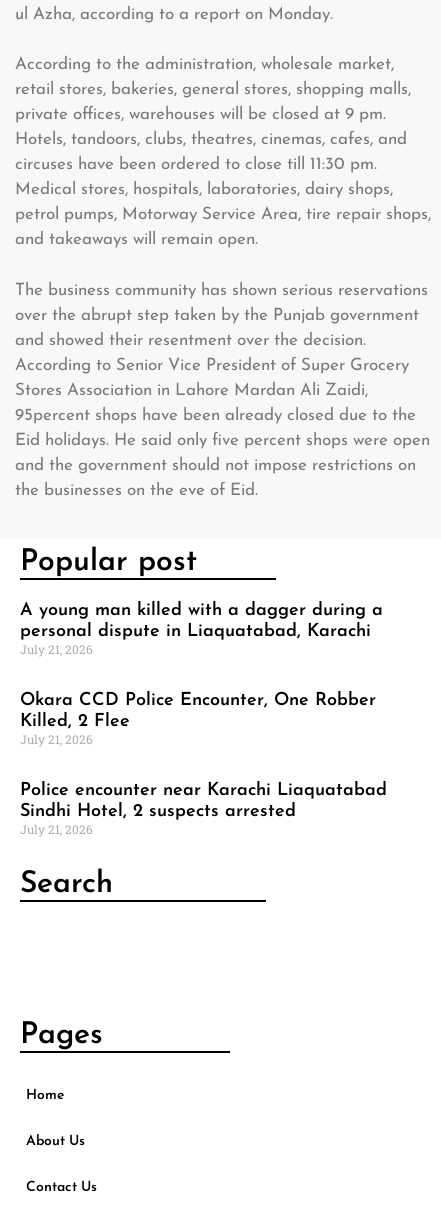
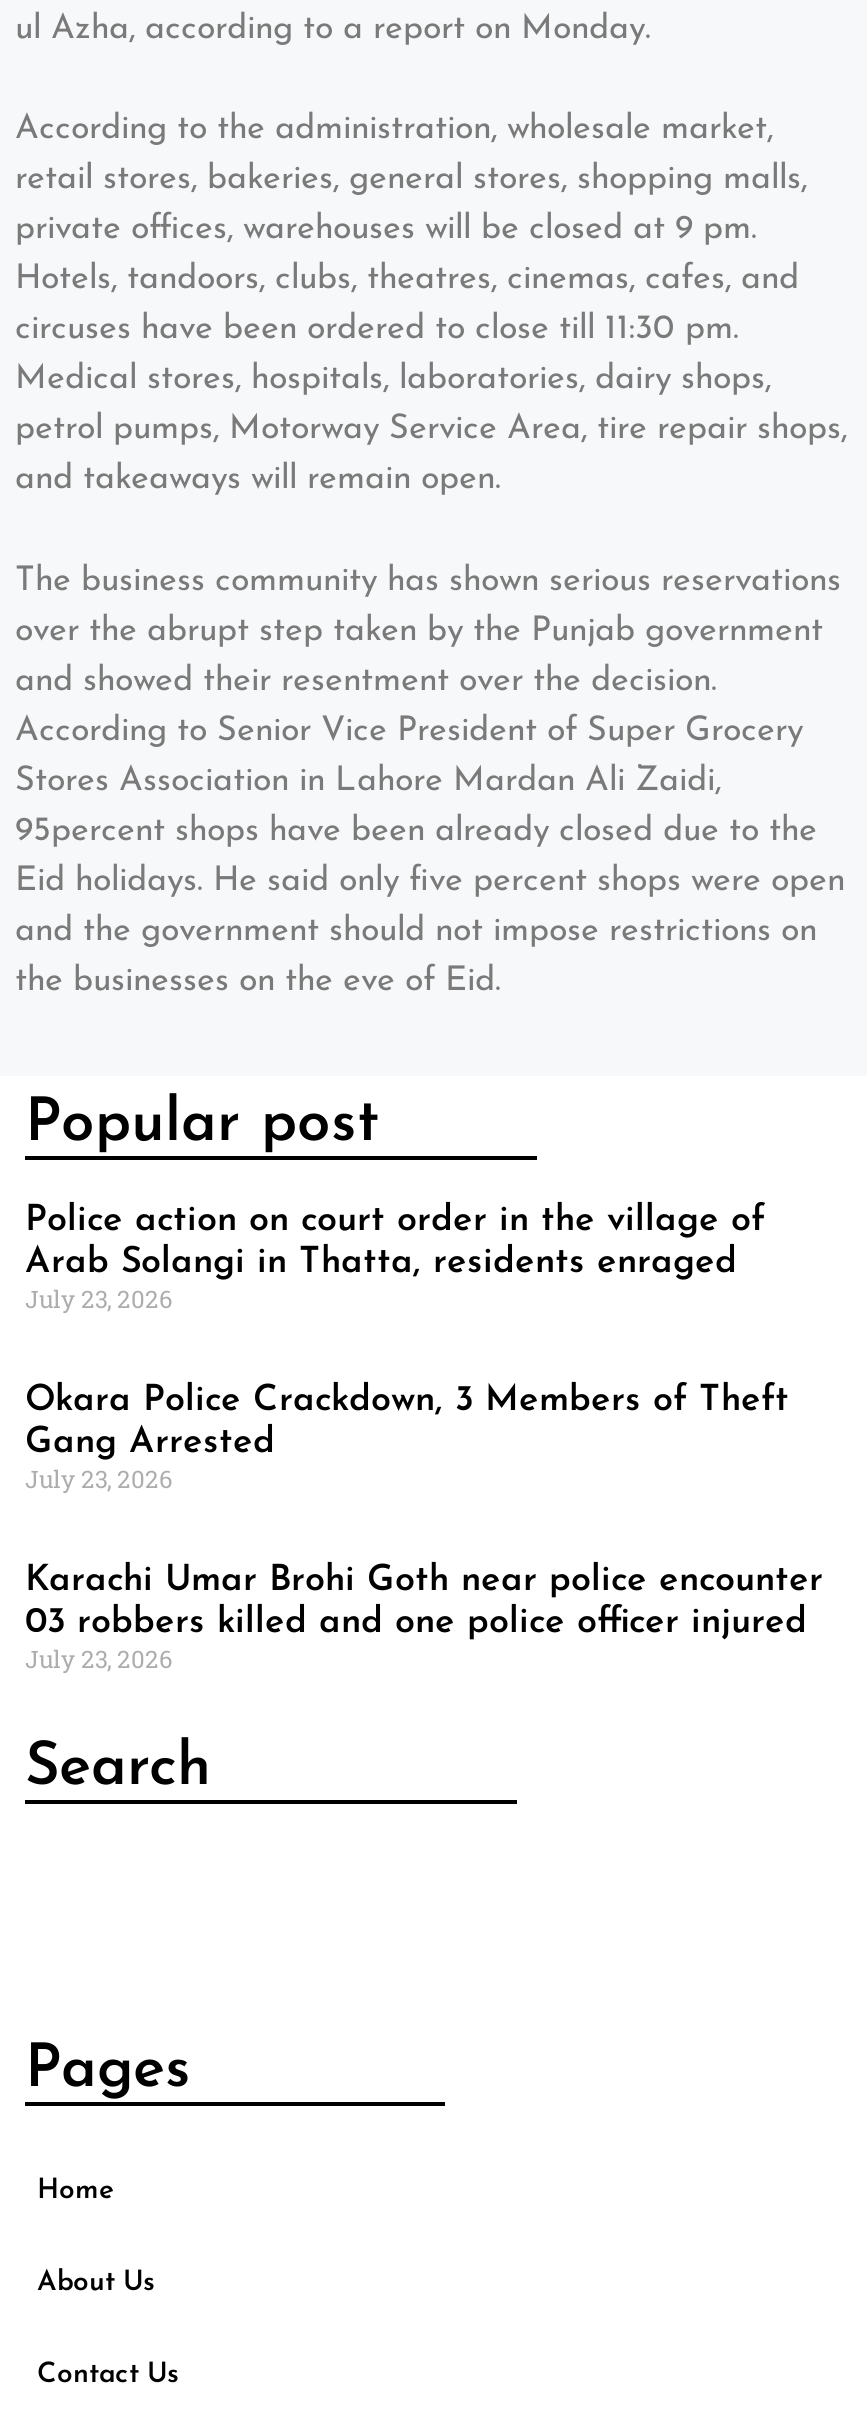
- A young man killed with a dagger during a
- personal dispute in Liaquatabad, Karachi
- July 21, 2026
+ Police action on court order in the village of
+ Arab Solangi in Thatta, residents enraged
+ July 23, 2026

- Okara CCD Police Encounter, One Robber
- Killed, 2 Flee
- July 21, 2026
+ Okara Police Crackdown, 3 Members of Theft
+ Gang Arrested
+ July 23, 2026

- Police encounter near Karachi Liaquatabad
- Sindhi Hotel, 2 suspects arrested
- July 21, 2026
+ Karachi Umar Brohi Goth near police encounter
+ 03 robbers killed and one police officer injured
+ July 23, 2026
